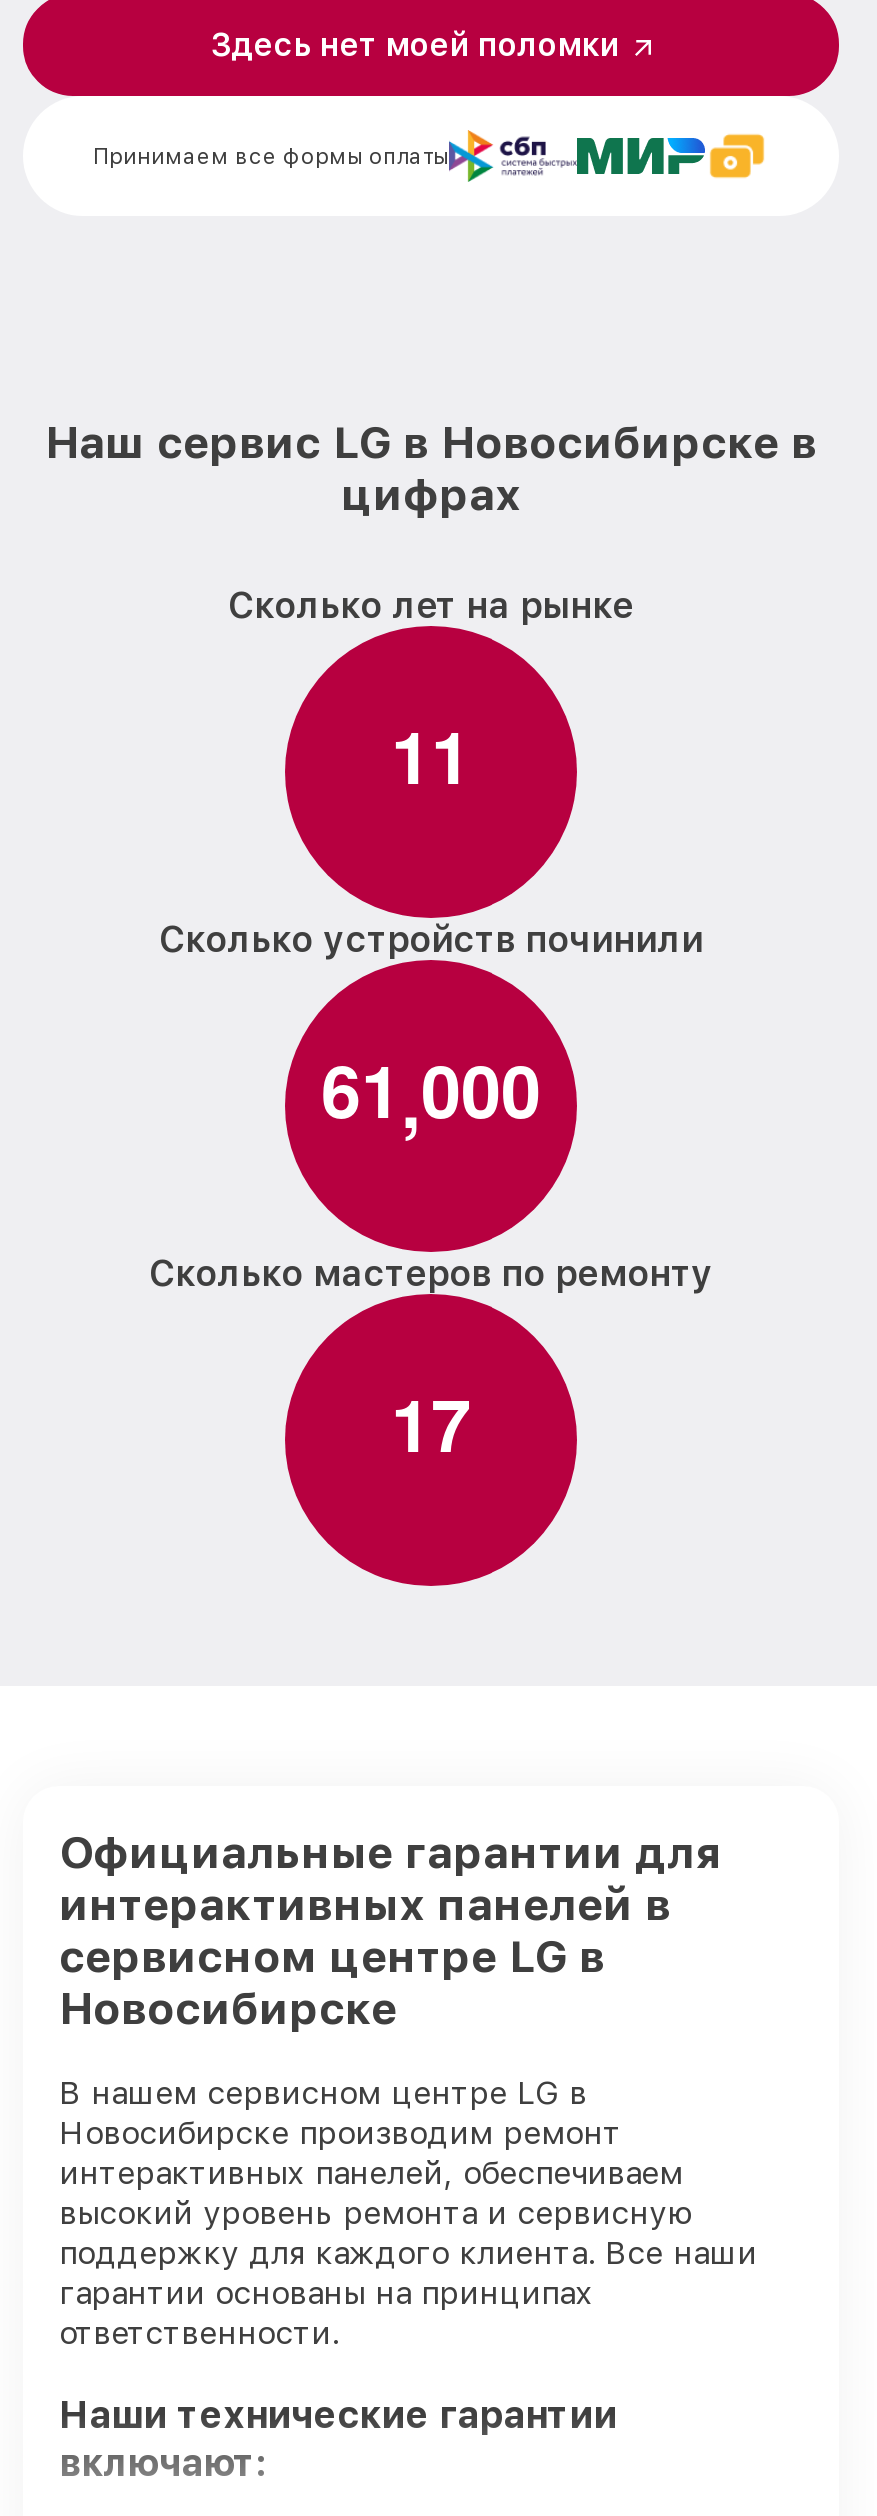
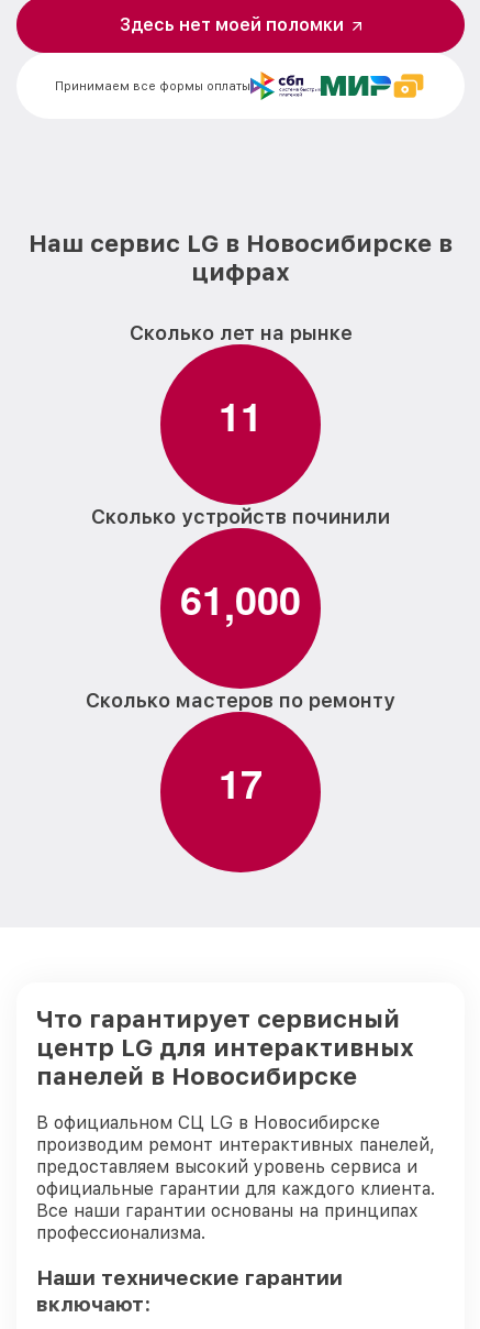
- Официальные гарантии для
- интерактивных панелей в
- сервисном центре LG в
- Новосибирске
+ Что гарантирует сервисный
+ центр LG для интерактивных
+ панелей в Новосибирске

- В нашем сервисном центре LG в
- Новосибирске производим ремонт
- интерактивных панелей, обеспечиваем
- высокий уровень ремонта и сервисную
- поддержку для каждого клиента. Все наши
- гарантии основаны на принципах
- ответственности.
+ В официальном СЦ LG в Новосибирске
+ производим ремонт интерактивных панелей,
+ предоставляем высокий уровень сервиса и
+ официальные гарантии для каждого клиента.
+ Все наши гарантии основаны на принципах
+ профессионализма.
